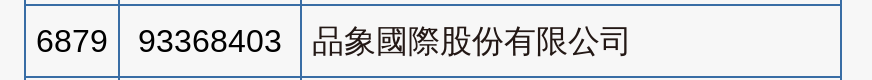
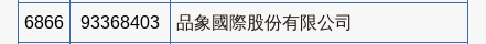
- 6879 93368403 品象國際股份有限公司
+ 6866 93368403 品象國際股份有限公司
